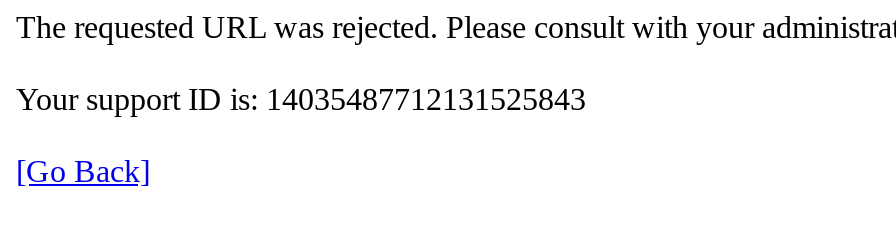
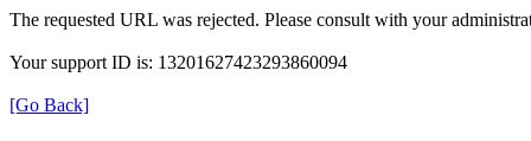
- Your support ID is: 14035487712131525843
+ Your support ID is: 13201627423293860094
